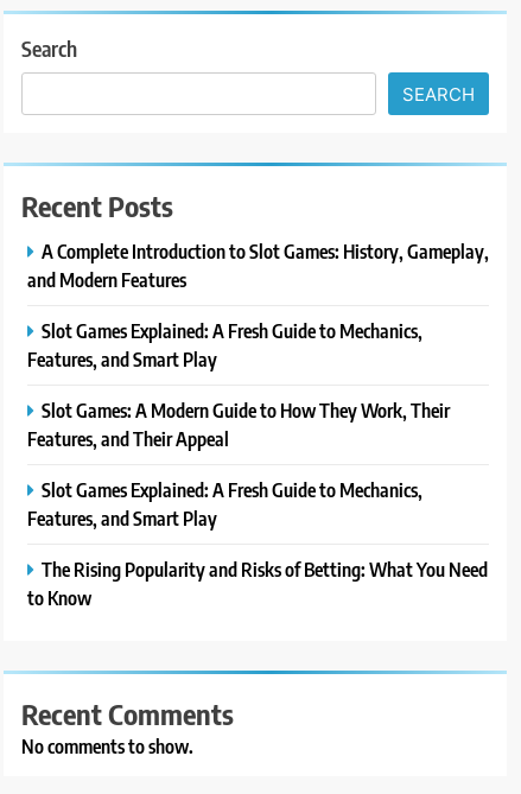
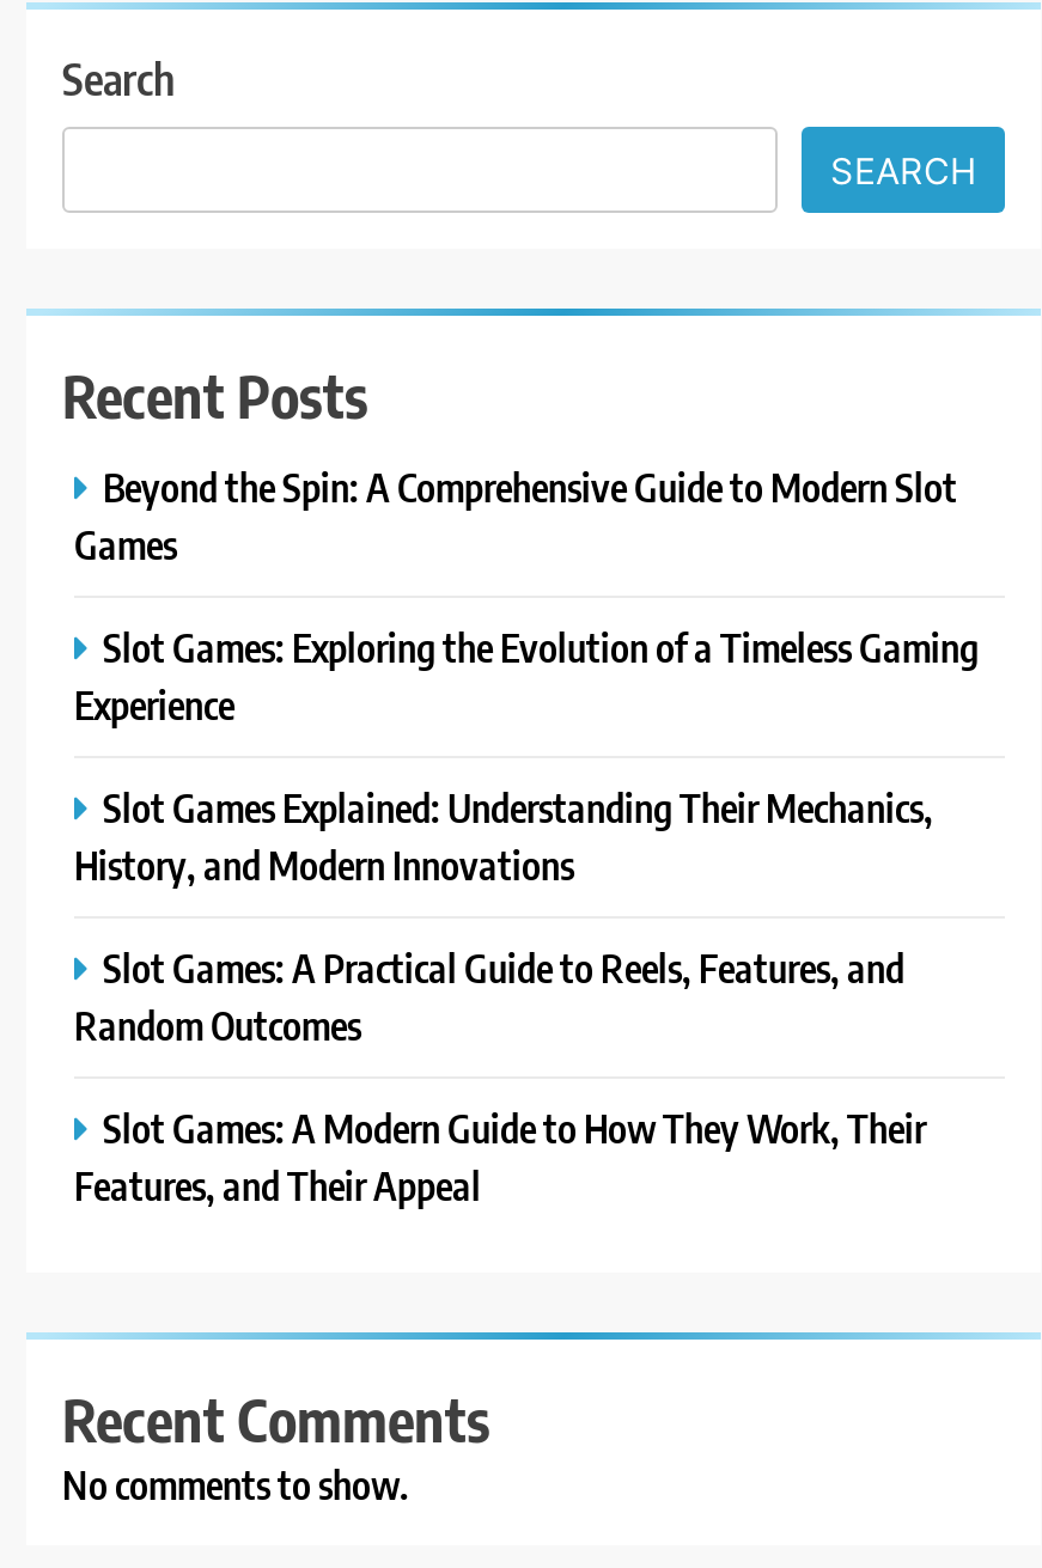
- A Complete Introduction to Slot Games: History, Gameplay,
- and Modern Features
- Slot Games Explained: A Fresh Guide to Mechanics,
- Features, and Smart Play
+ Beyond the Spin: A Comprehensive Guide to Modern Slot
+ Games
+ Slot Games: Exploring the Evolution of a Timeless Gaming
+ Experience
+ Slot Games Explained: Understanding Their Mechanics,
+ History, and Modern Innovations
+ Slot Games: A Practical Guide to Reels, Features, and
+ Random Outcomes

moved down: Slot Games: A Modern Guide to How They Work, Their | Features, and Their Appeal

- Slot Games Explained: A Fresh Guide to Mechanics,
- Features, and Smart Play
- The Rising Popularity and Risks of Betting: What You Need
- to Know
